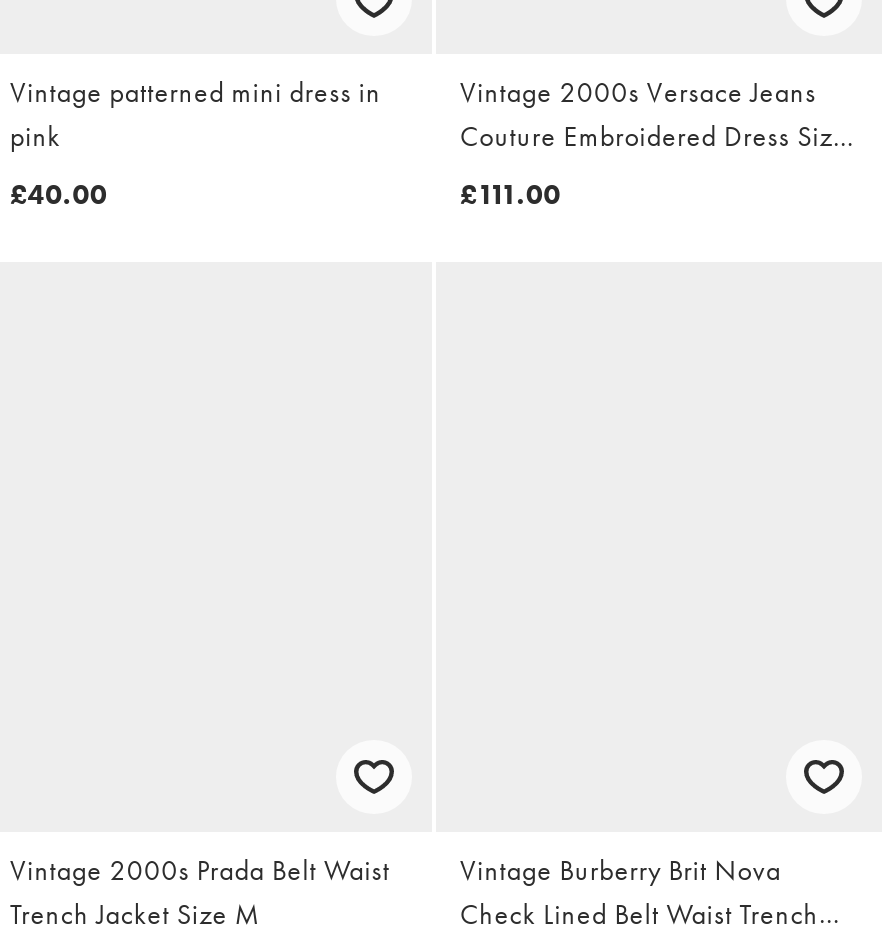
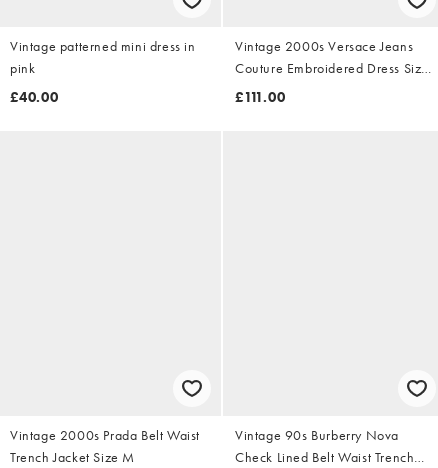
- Vintage Burberry Brit Nova
+ Vintage 90s Burberry Nova
